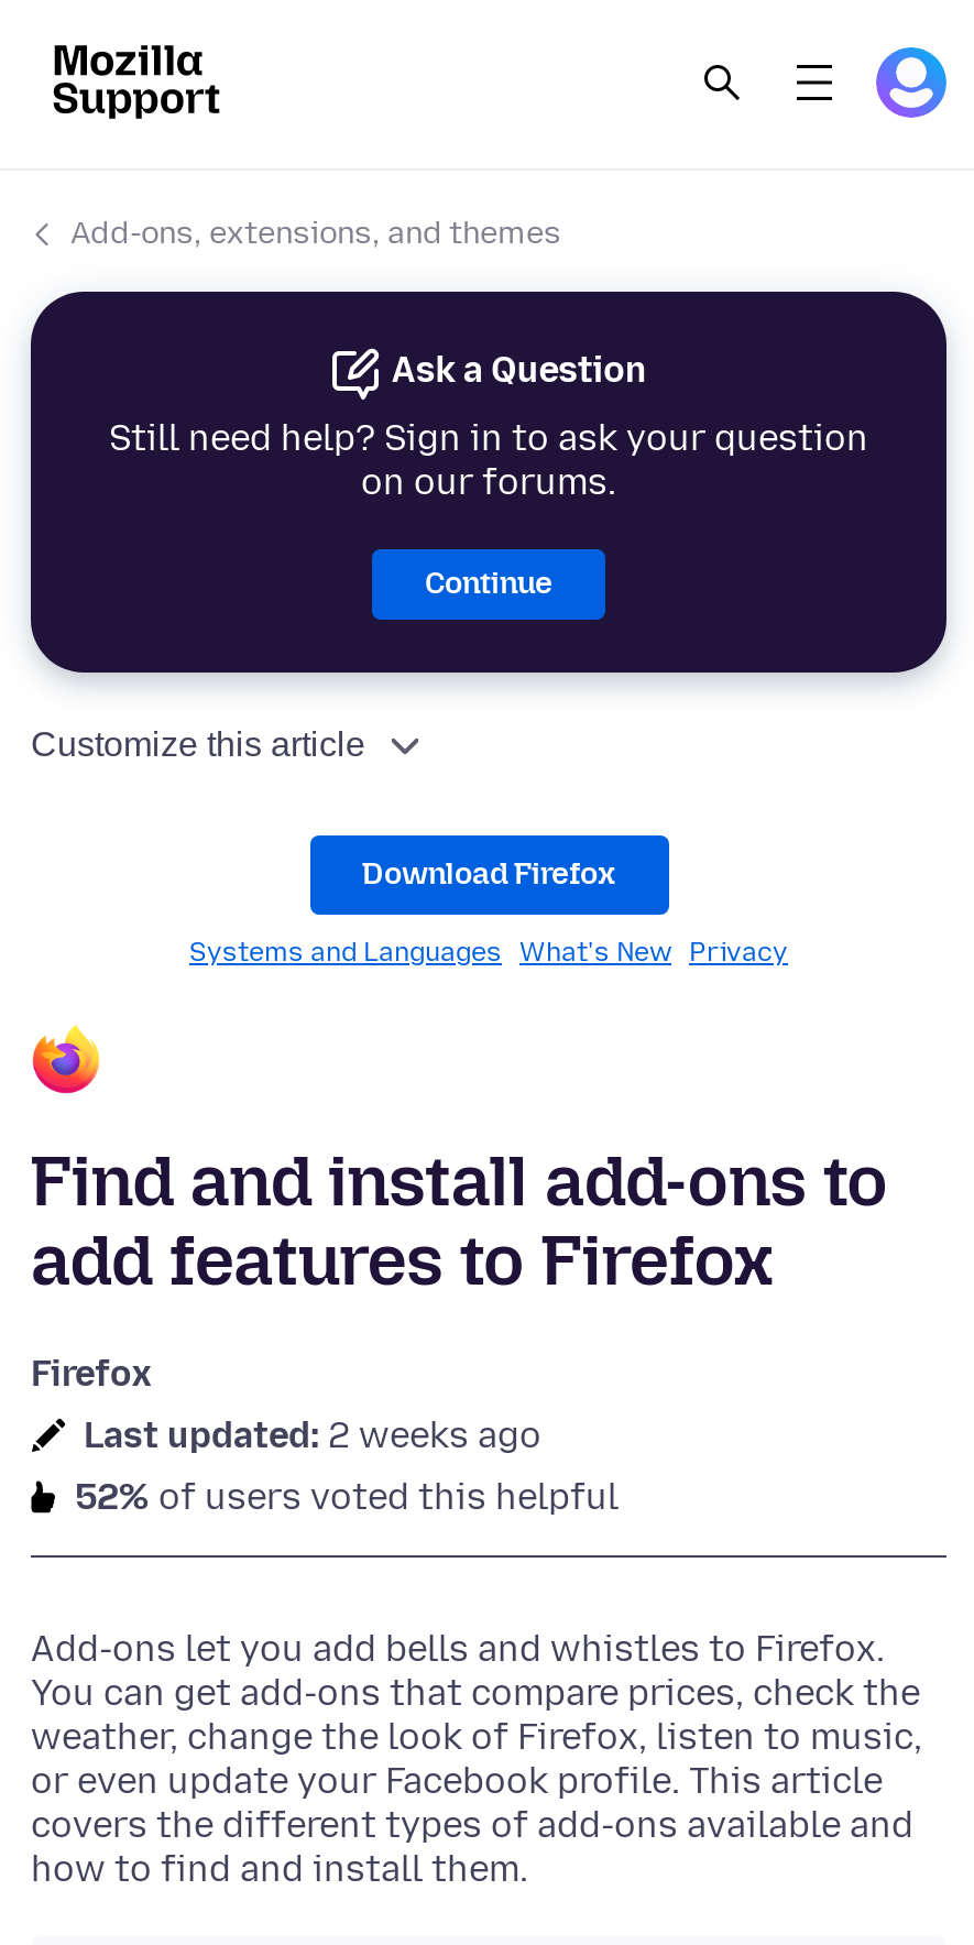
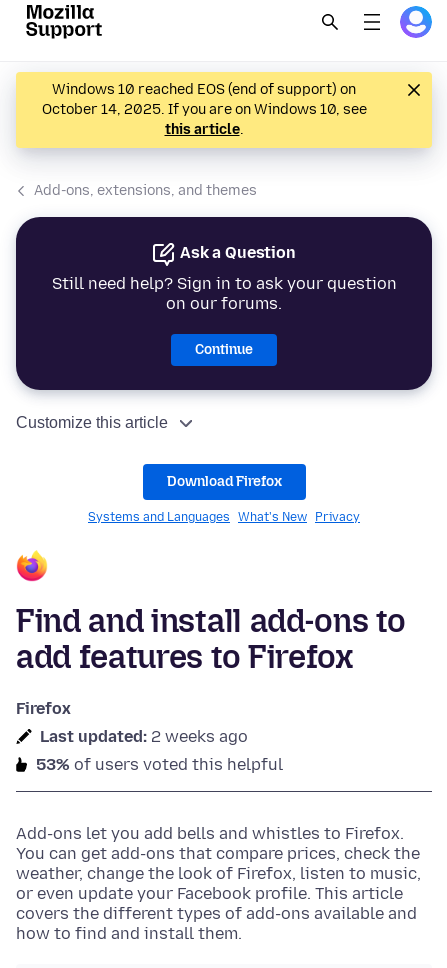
+ [image]
+ Windows 10 reached EOS (end of support) on
+ October 14, 2025. If you are on Windows 10, see
+ this article.

- 52% of users voted this helpful
+ 53% of users voted this helpful
